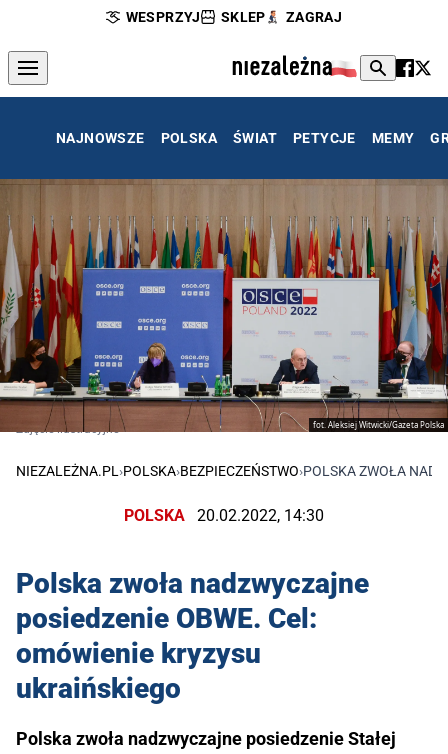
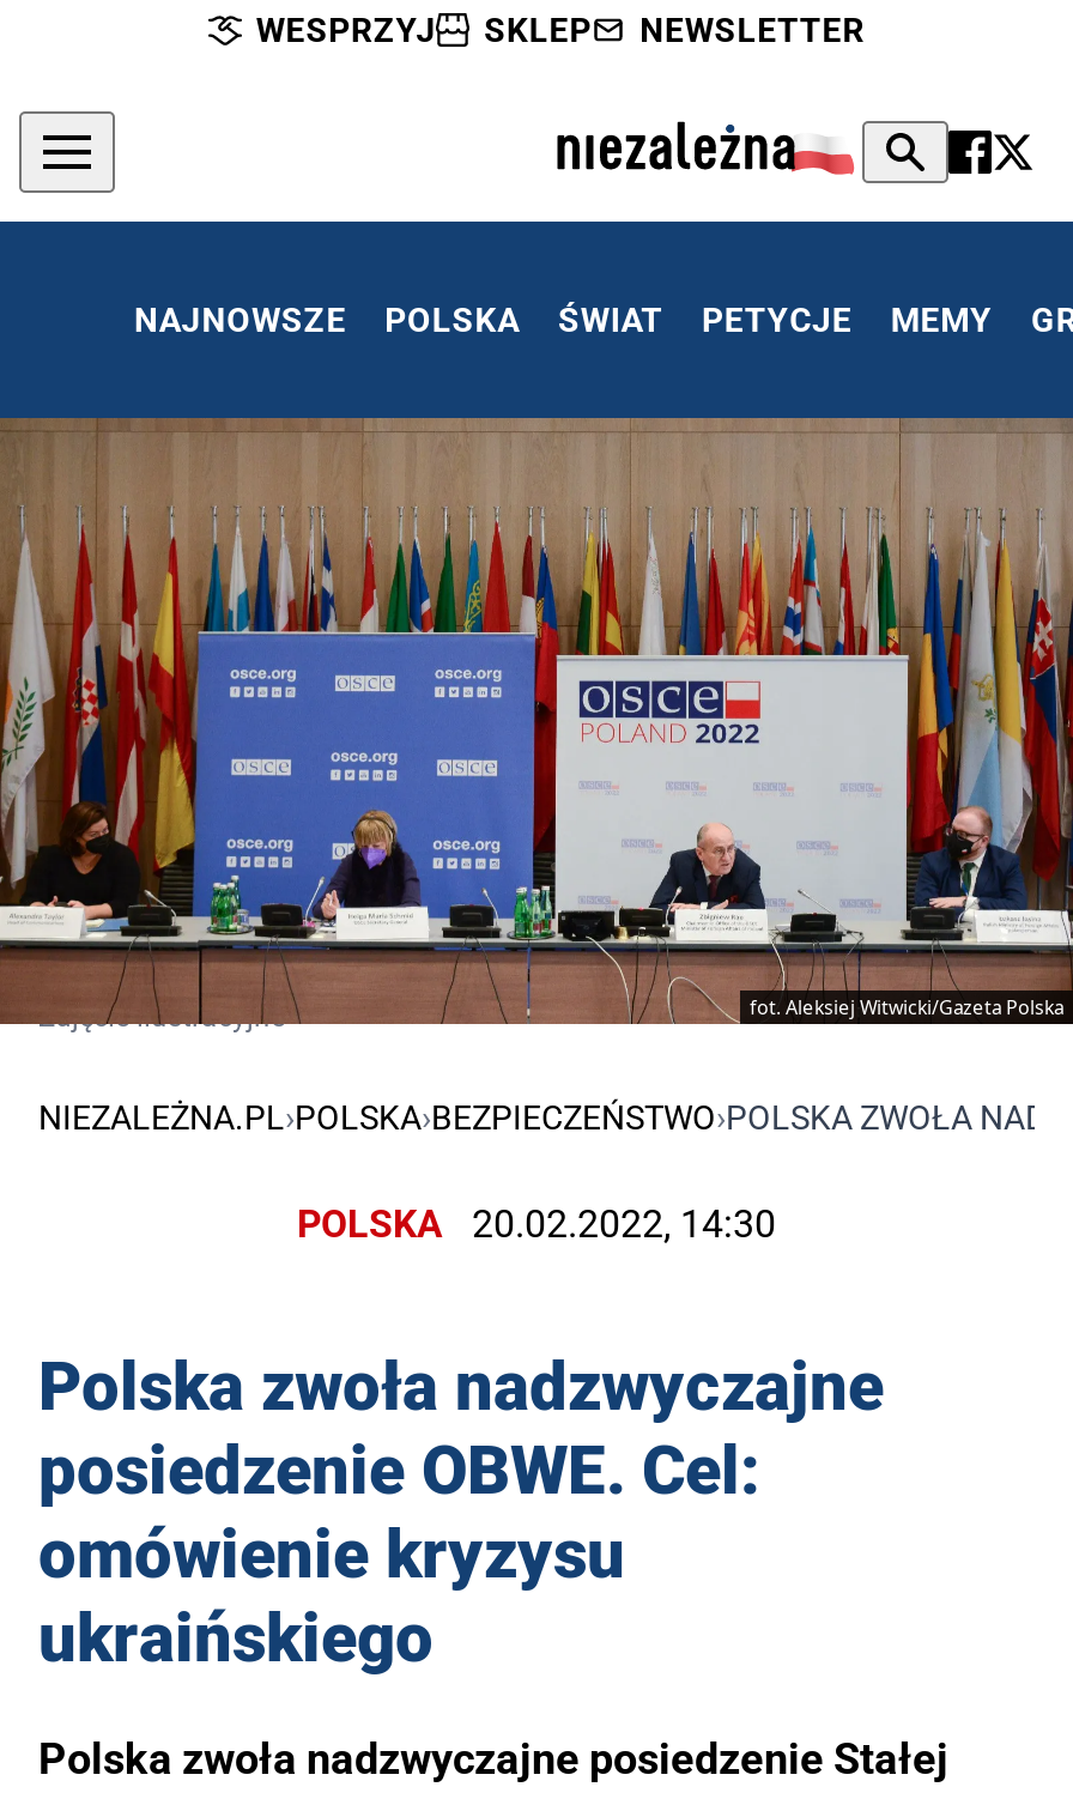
- ZAGRAJ
+ NEWSLETTER
